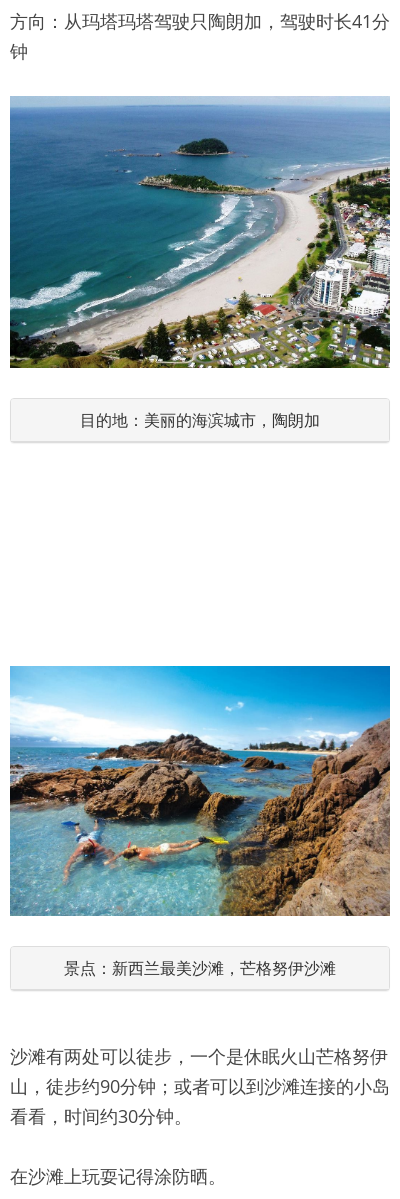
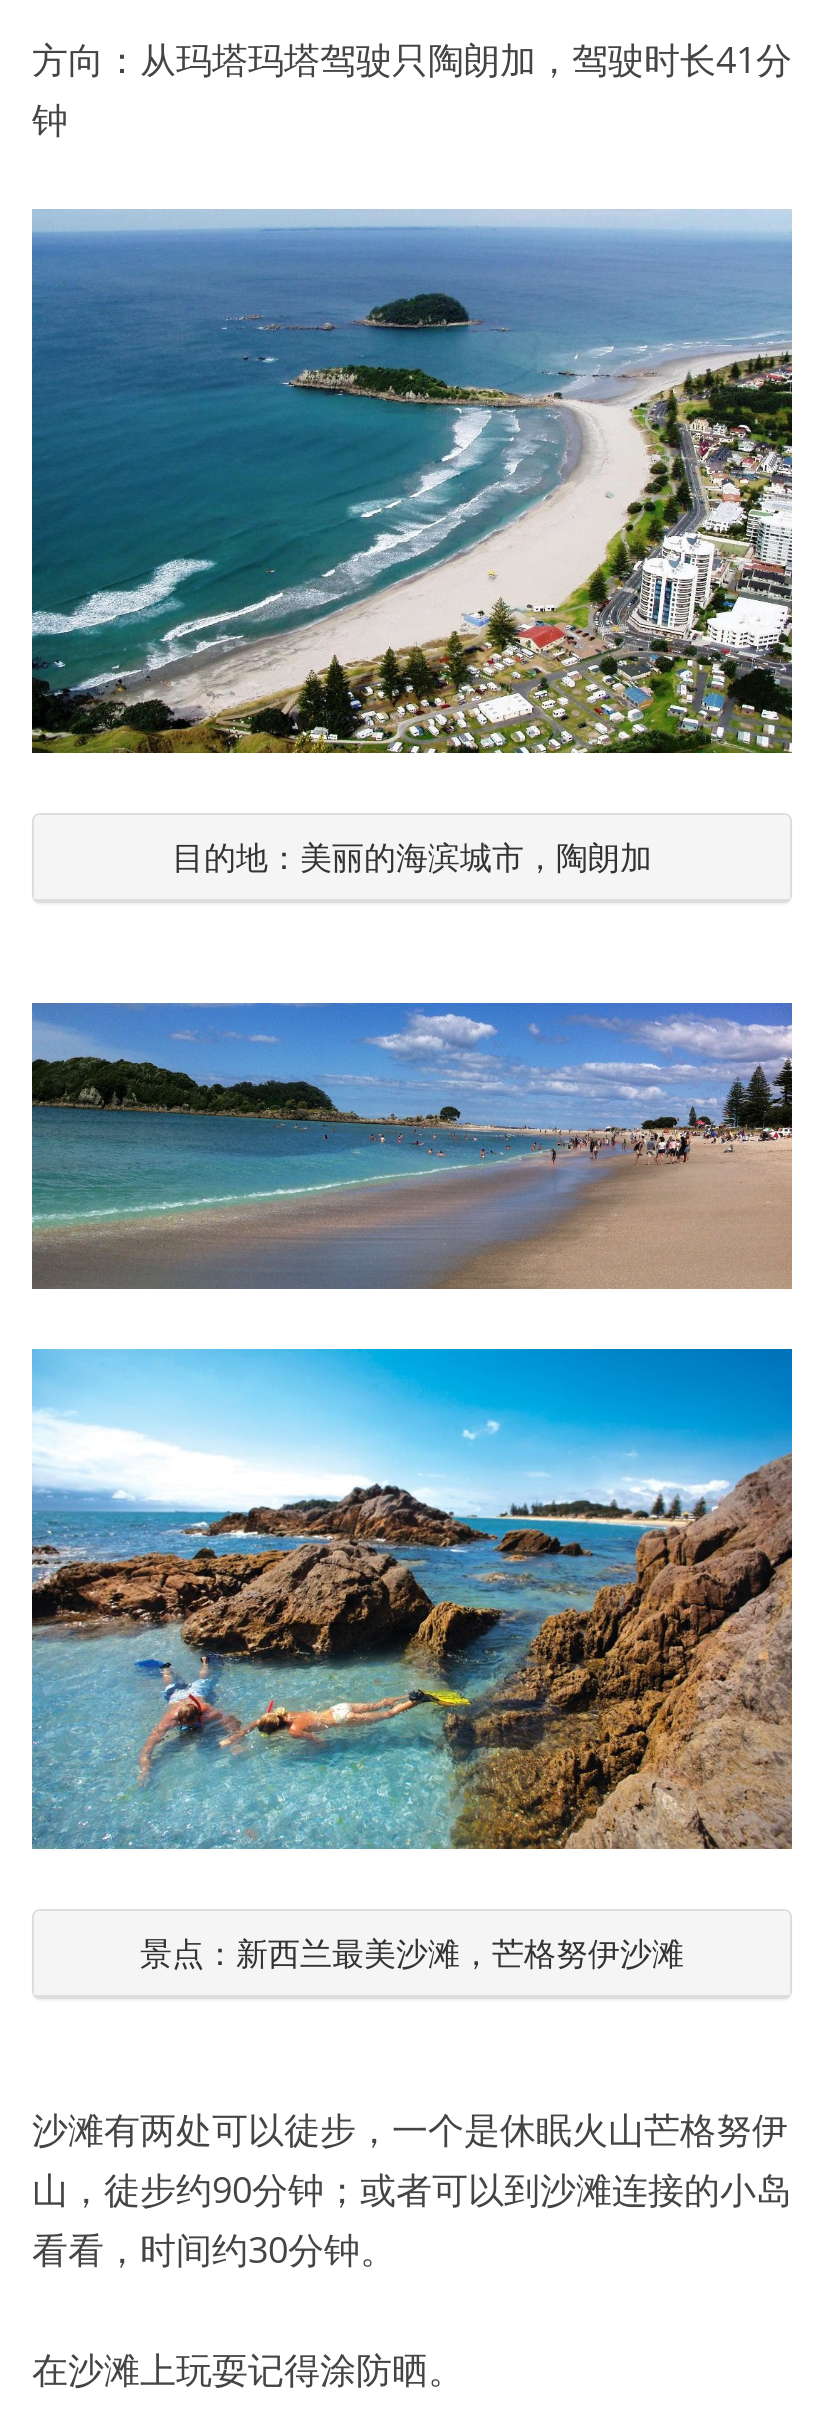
+ [image]
